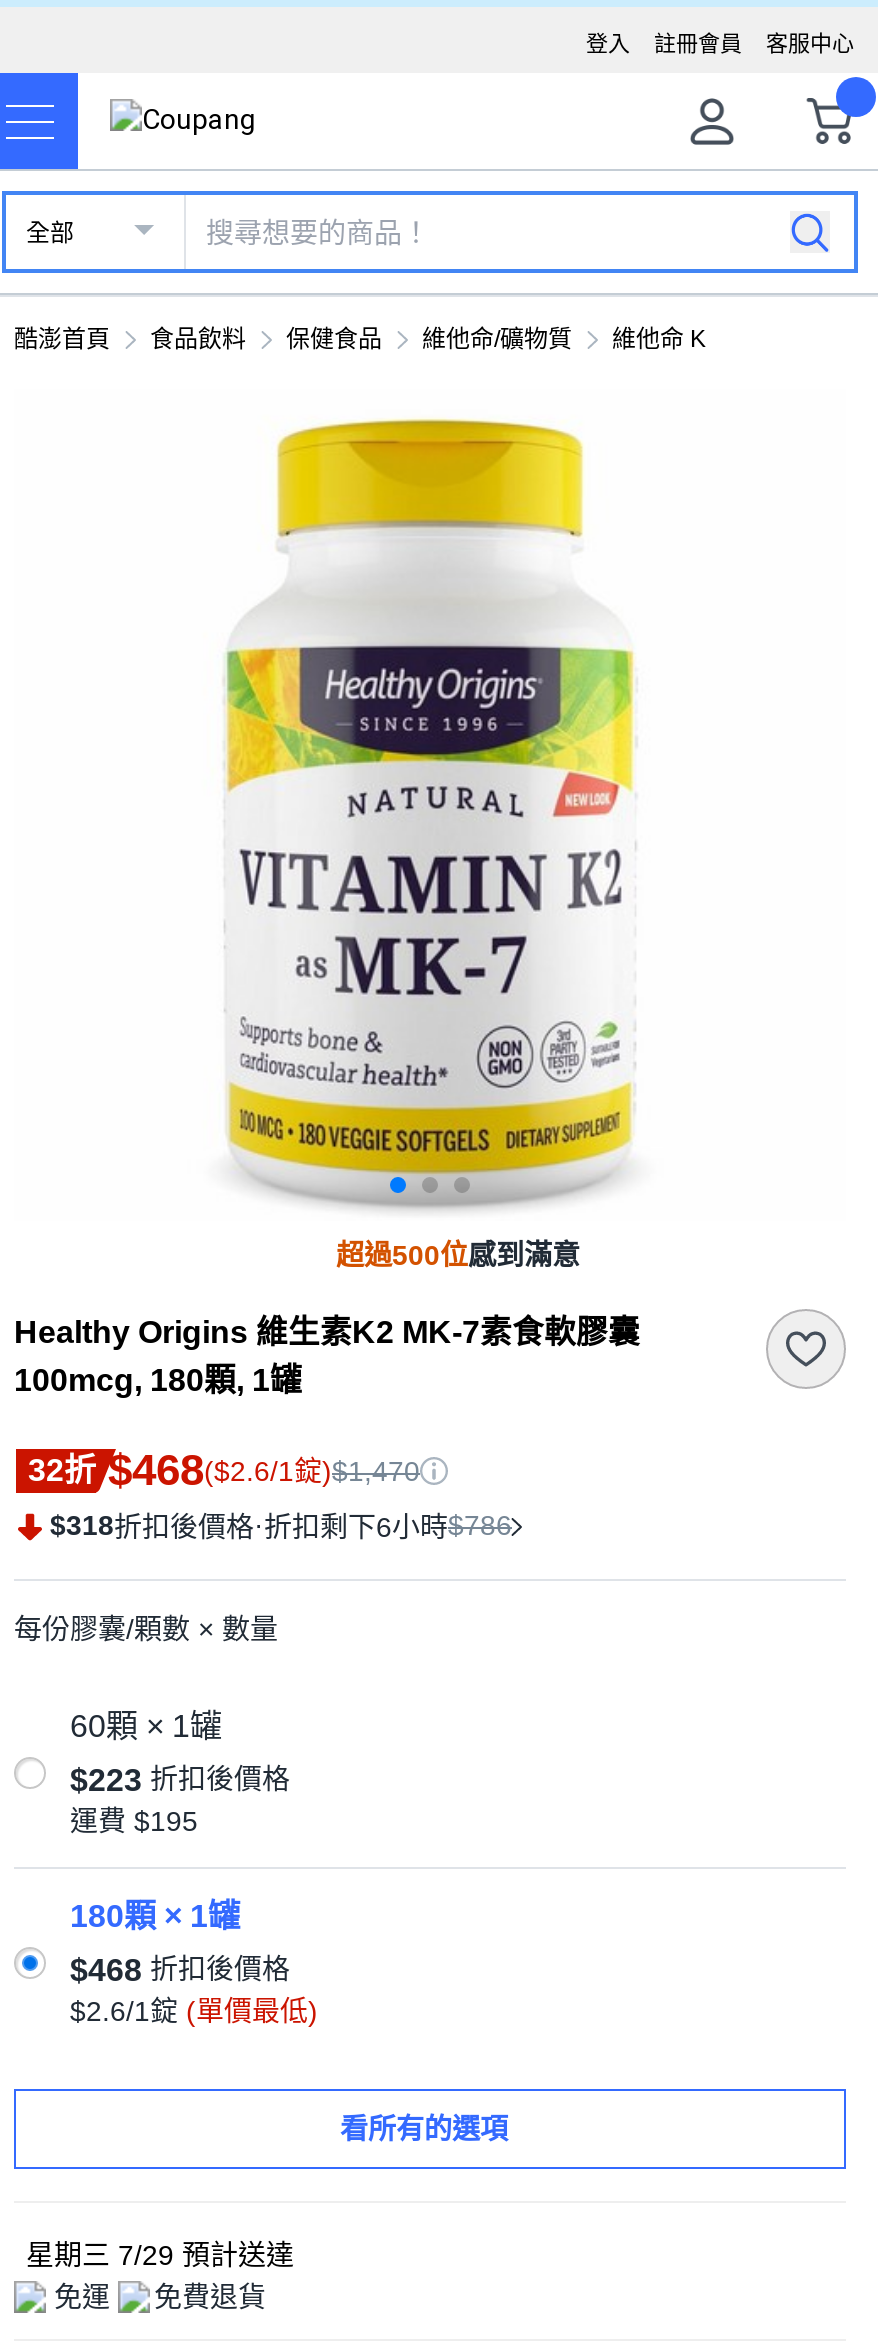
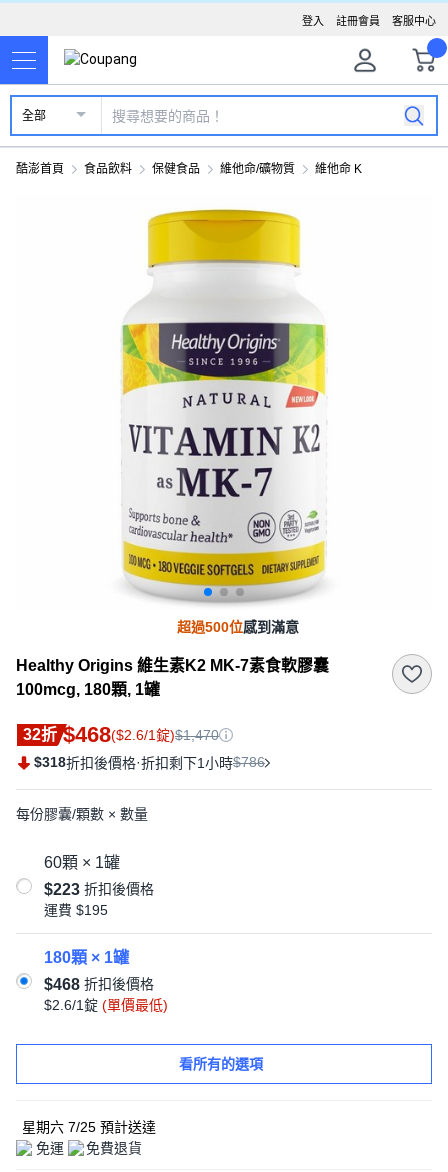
- $318折扣後價格·折扣剩下6小時$786
+ $318折扣後價格·折扣剩下1小時$786

- 星期三 7/29預計送達
+ 星期六 7/25預計送達
